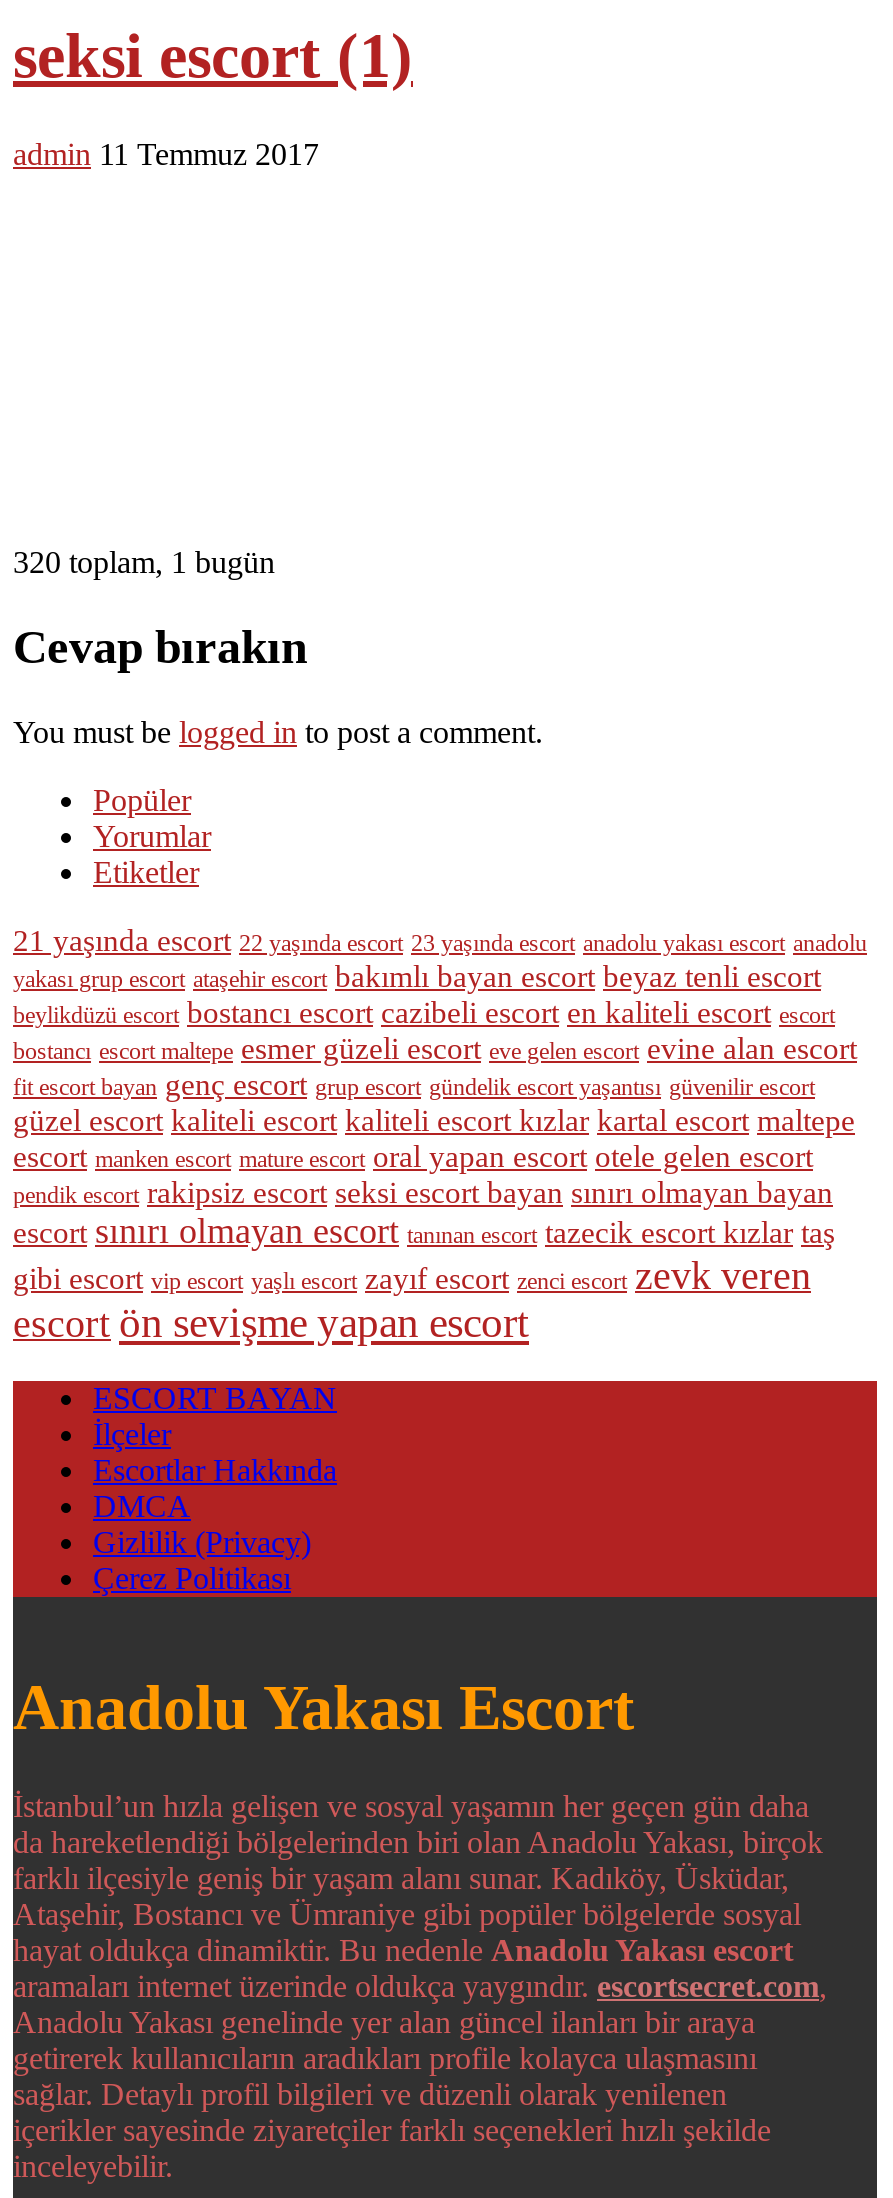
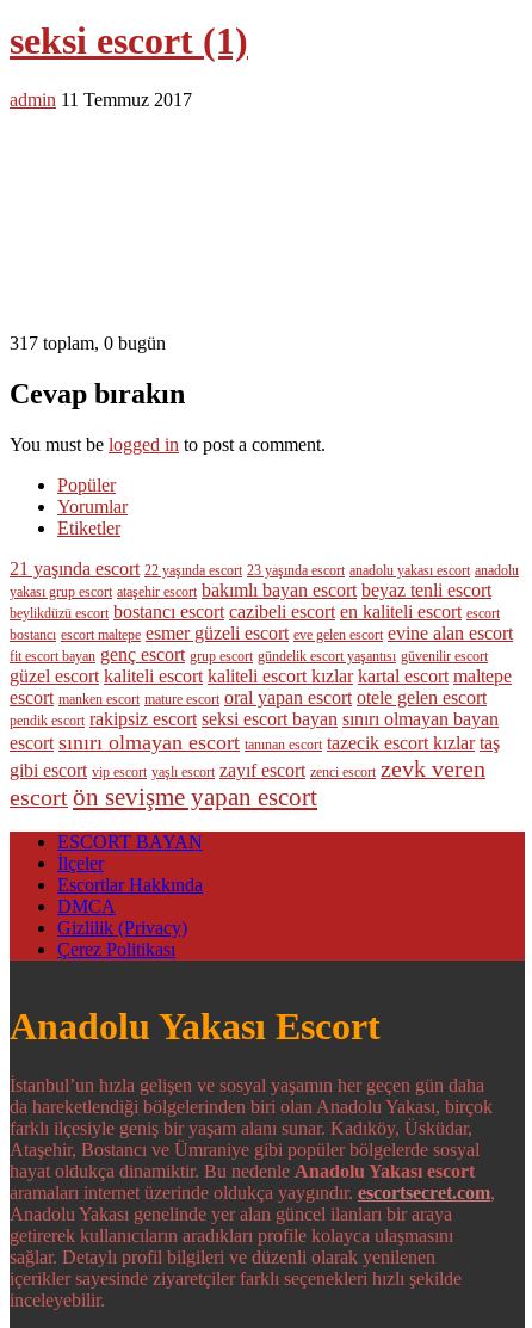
- 320 toplam, 1 bugün
+ 317 toplam, 0 bugün
